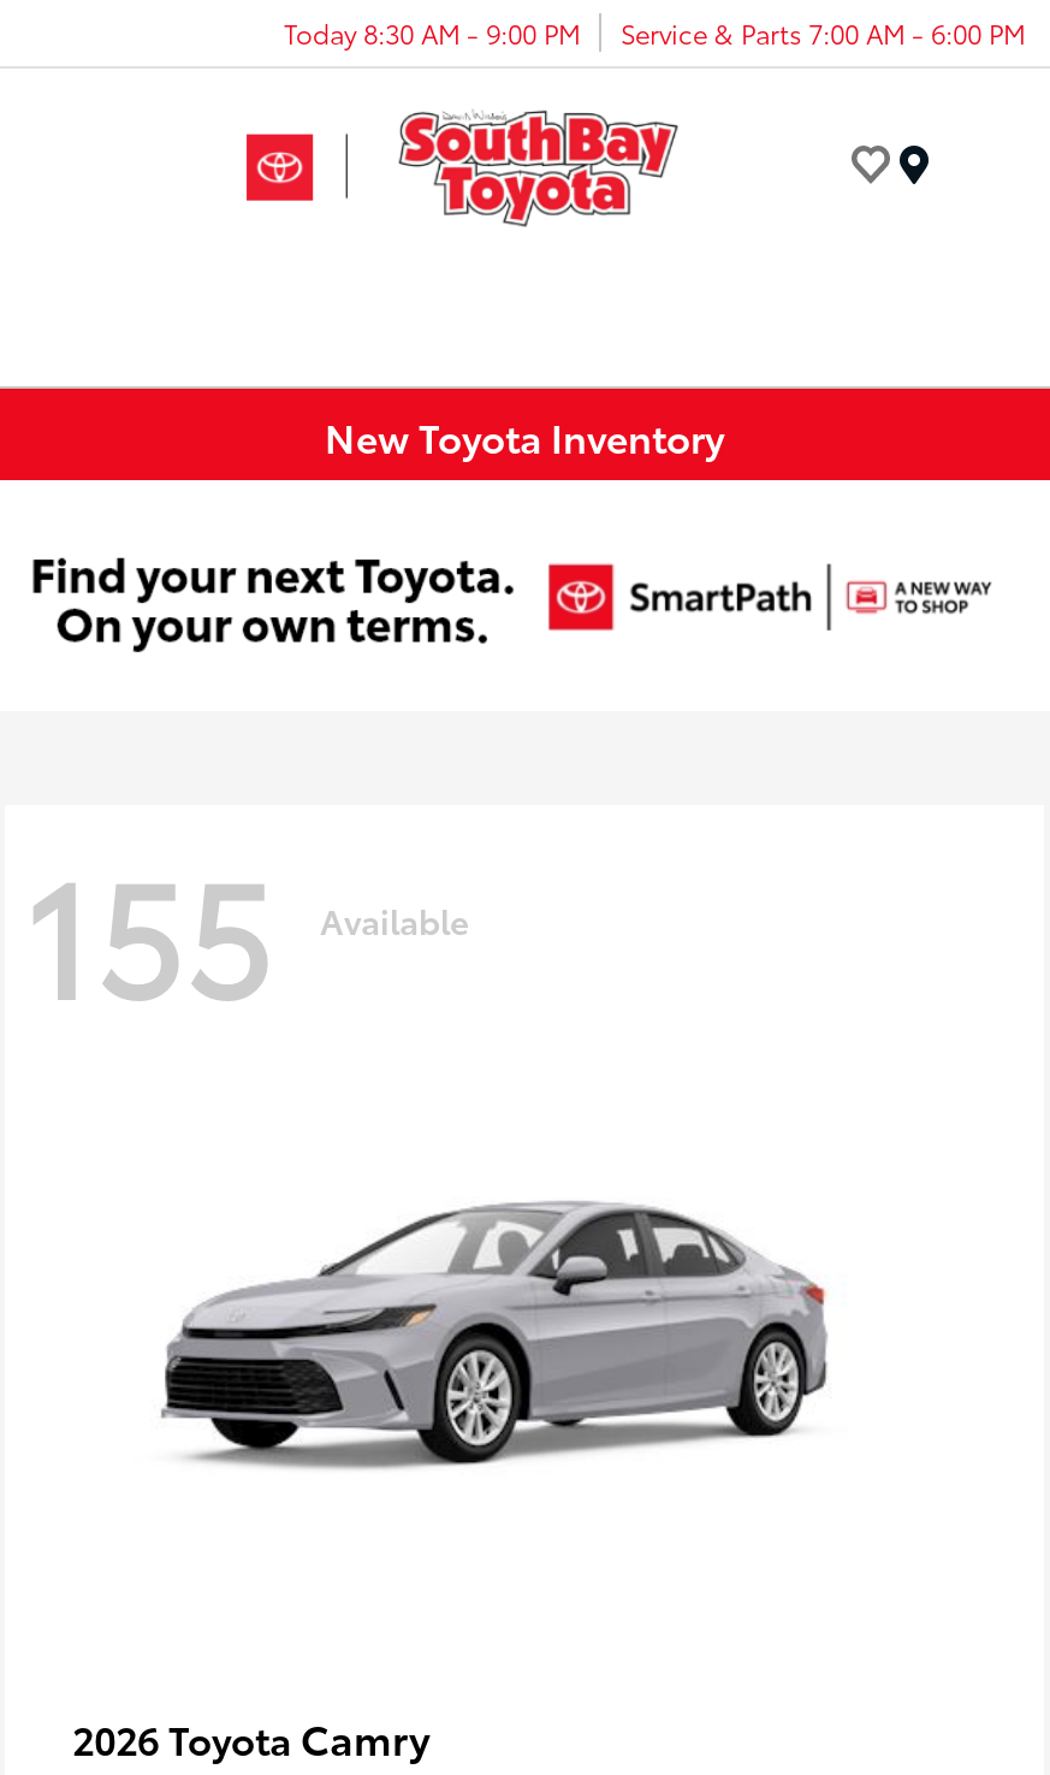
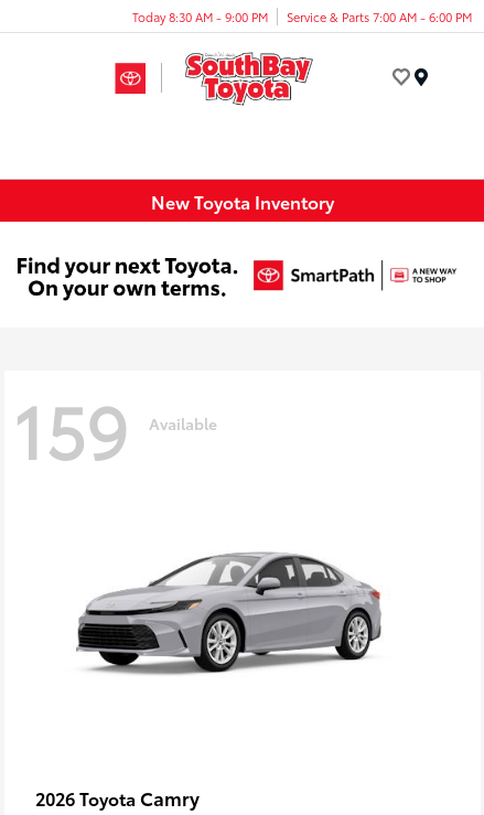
- 155 Available
+ 159 Available
